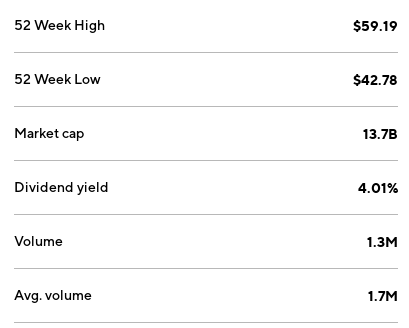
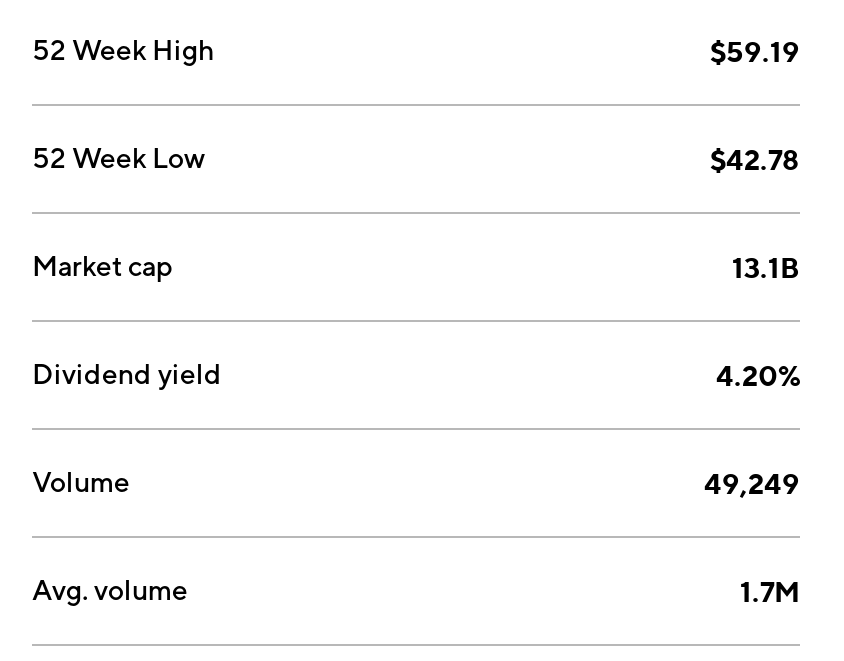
- 13.7B
+ 13.1B

- 4.01%
+ 4.20%

- 1.3M
+ 49,249
